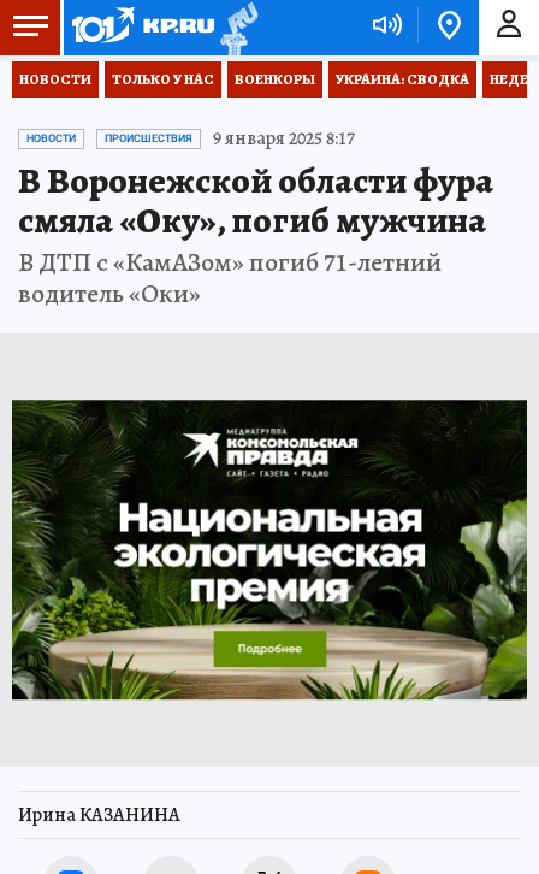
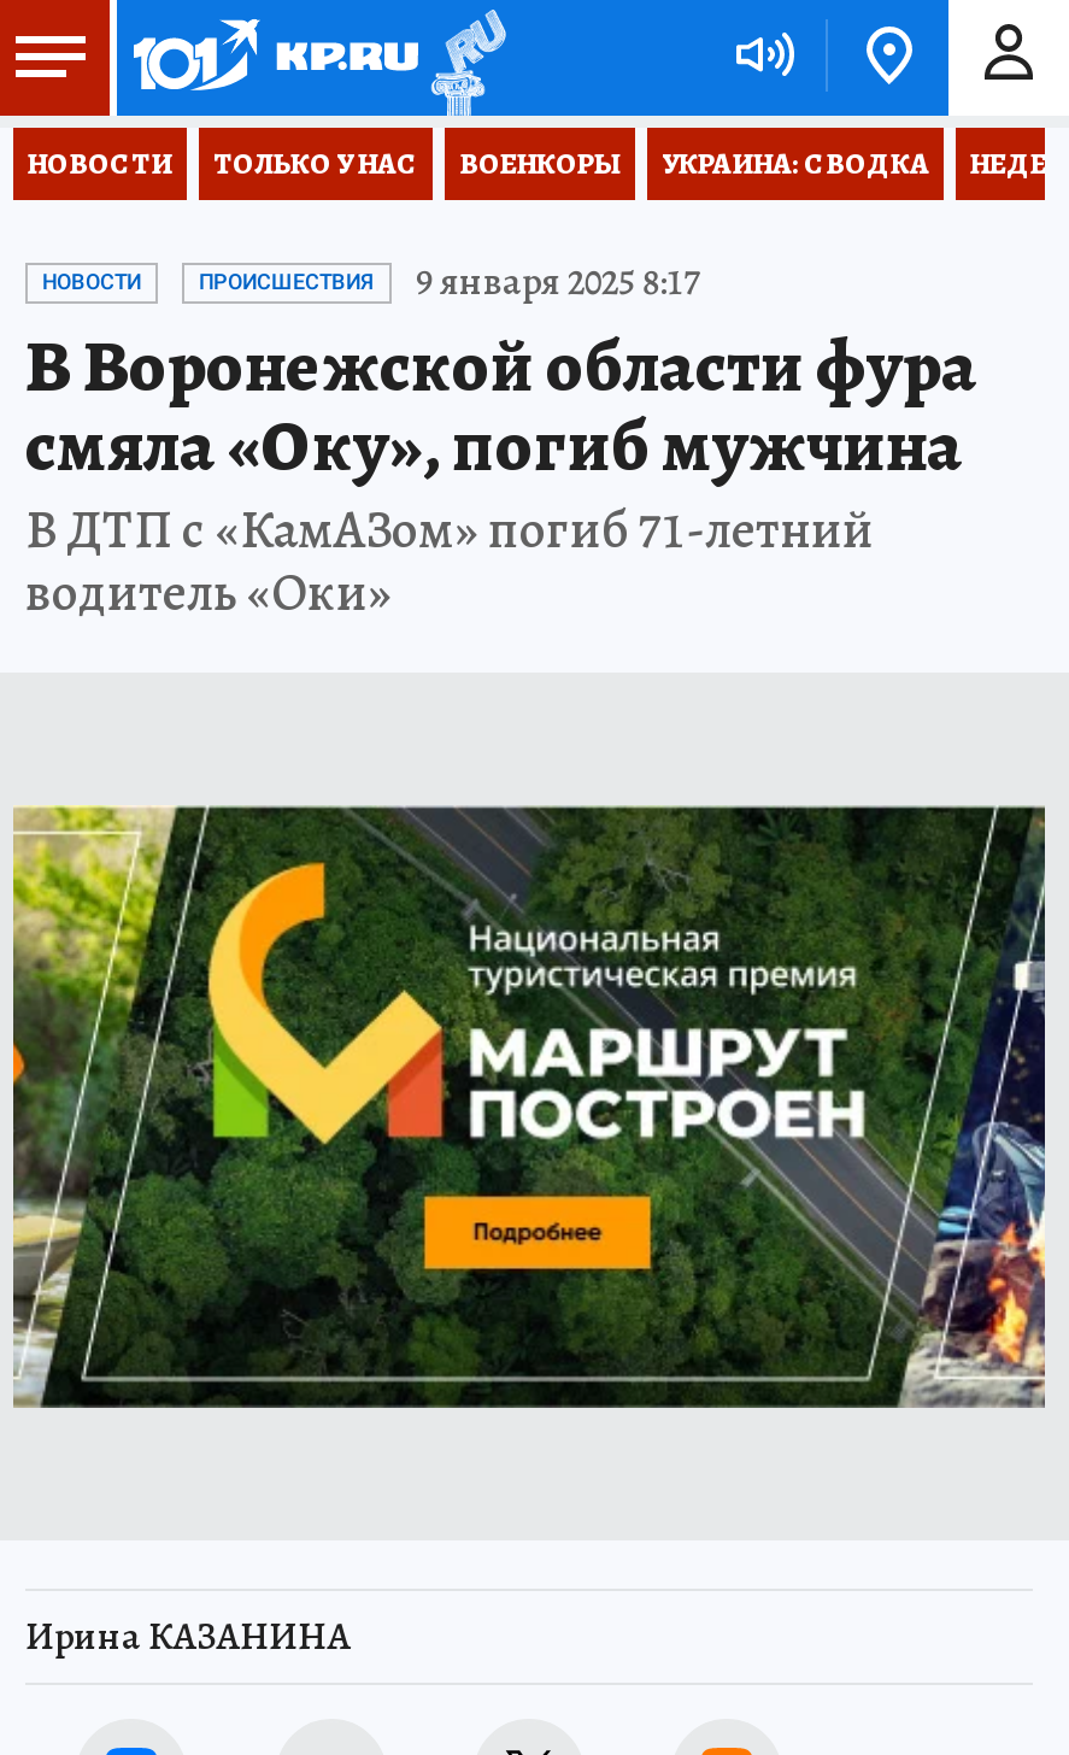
- [image]
+ [image]
